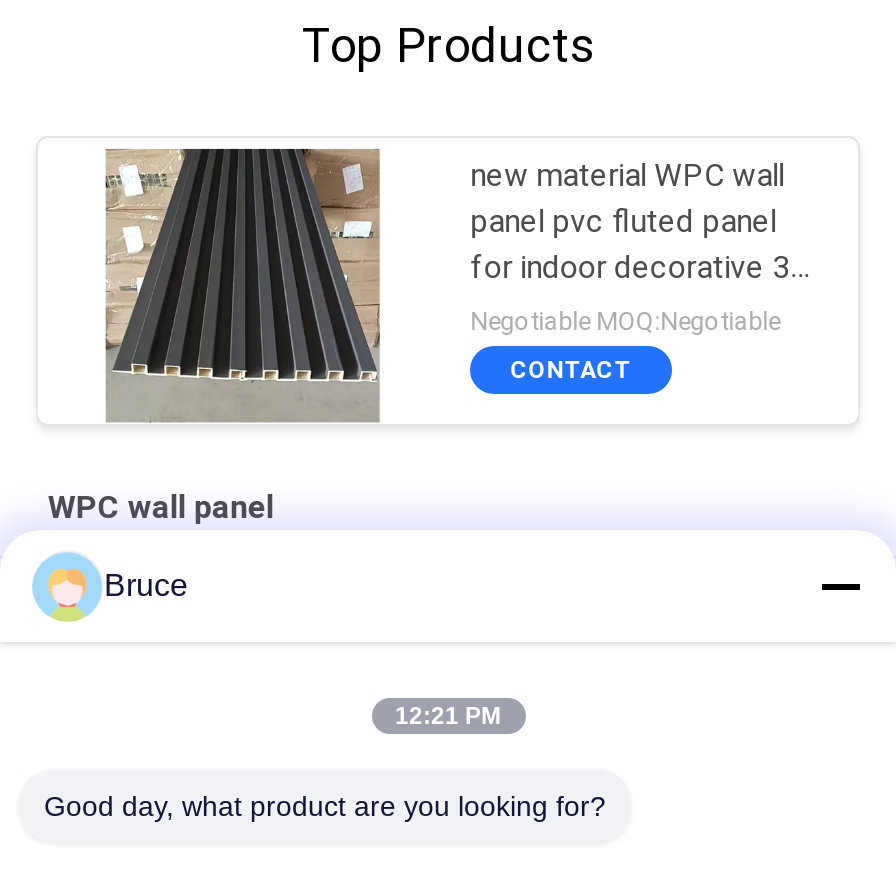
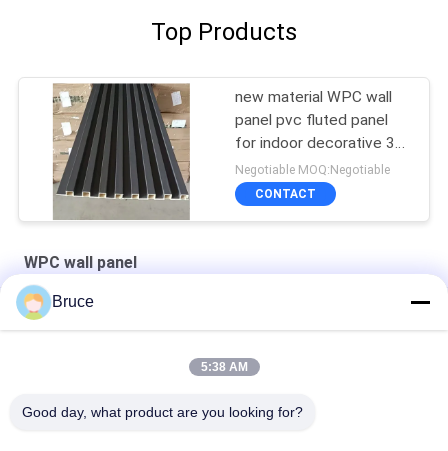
- 12:21 PM
+ 5:38 AM
